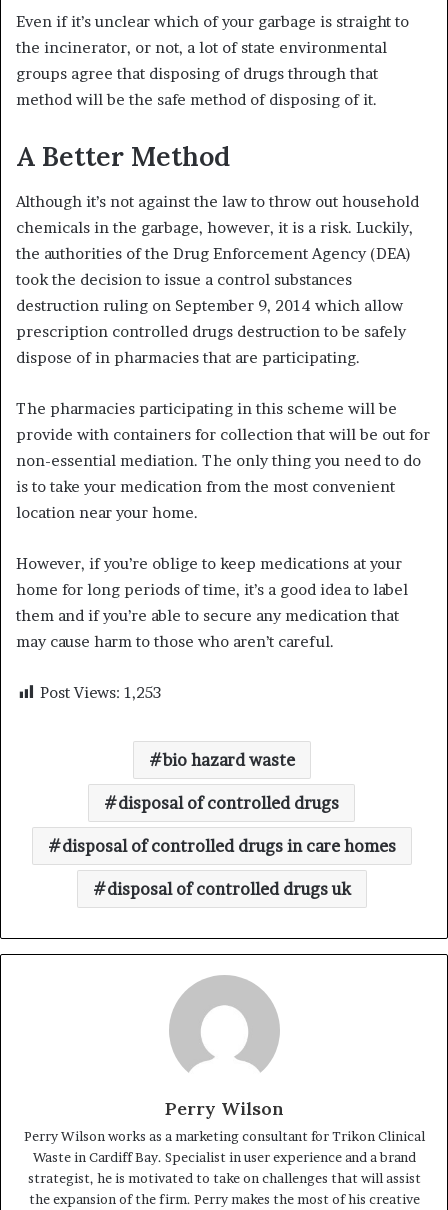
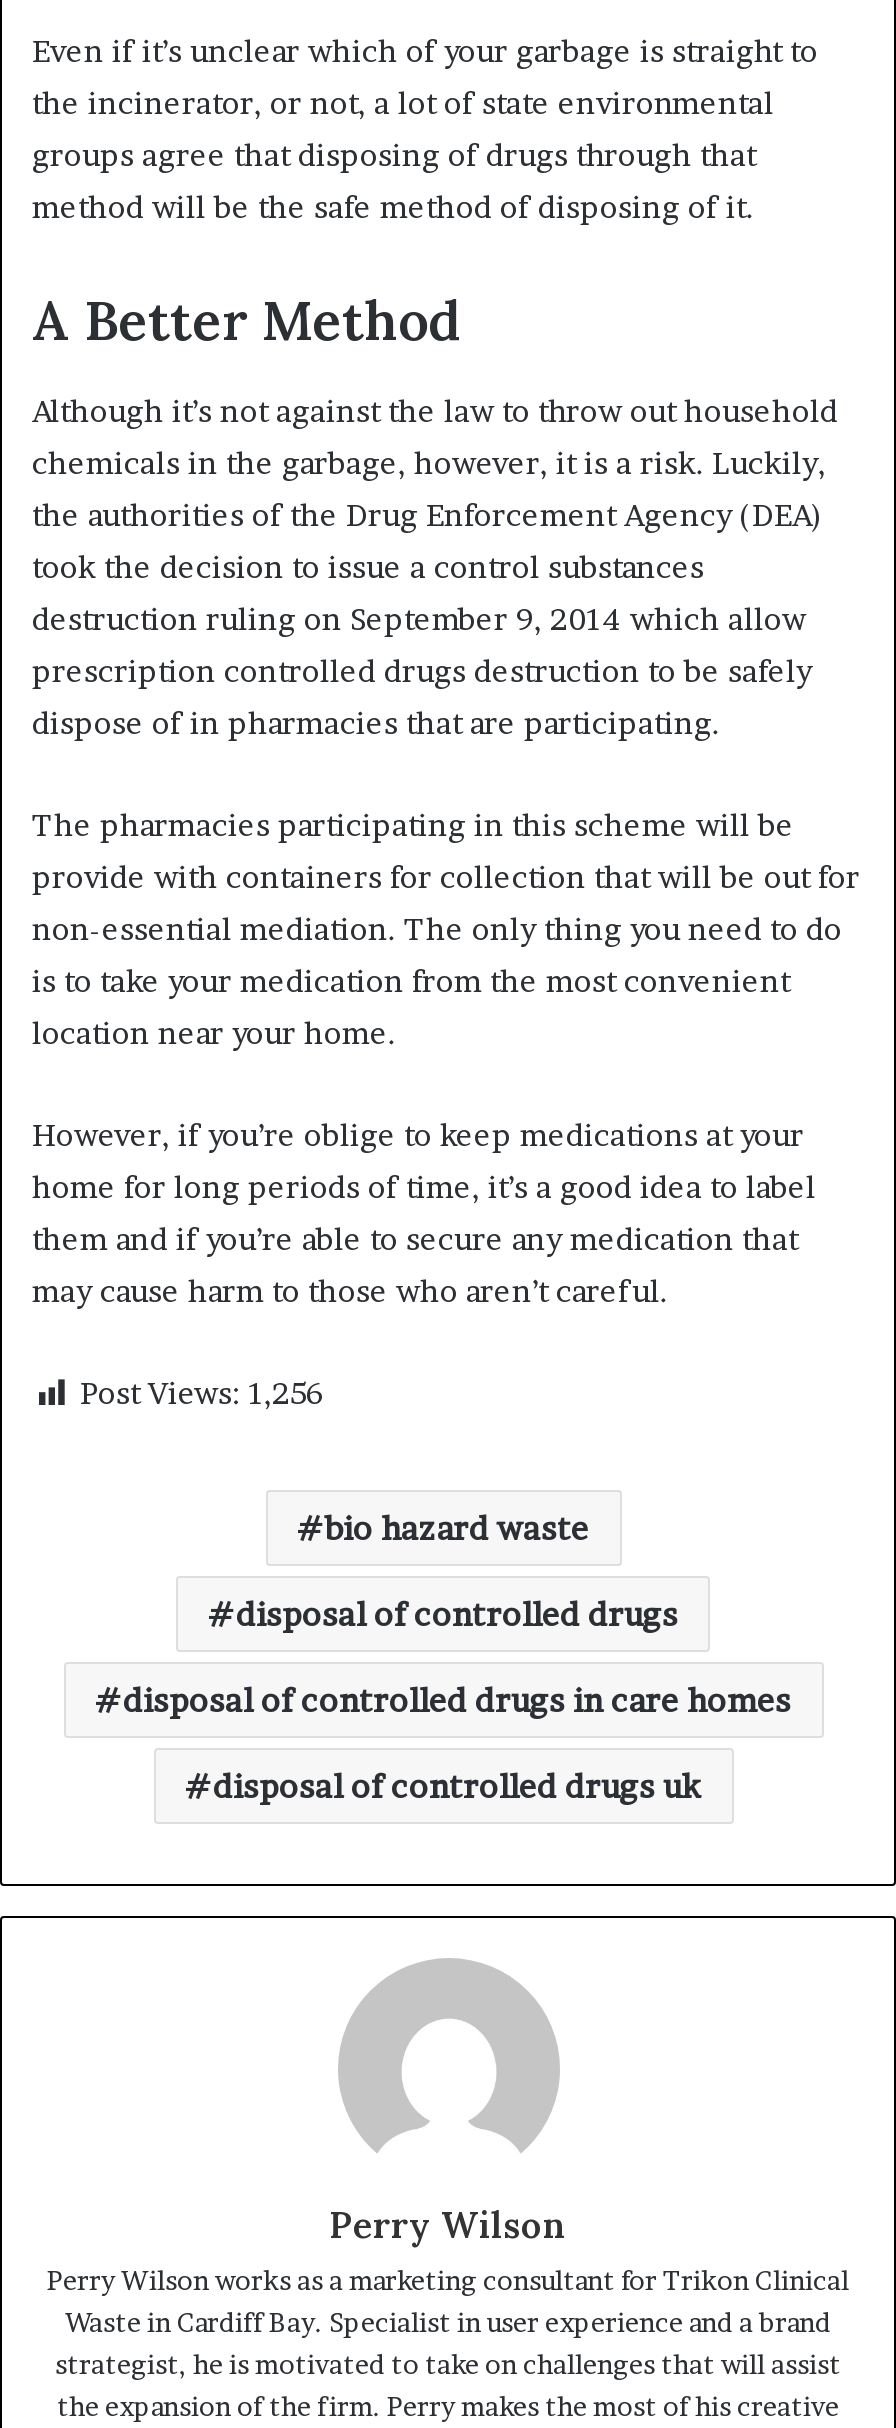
- Post Views: 1,253
+ Post Views: 1,256
